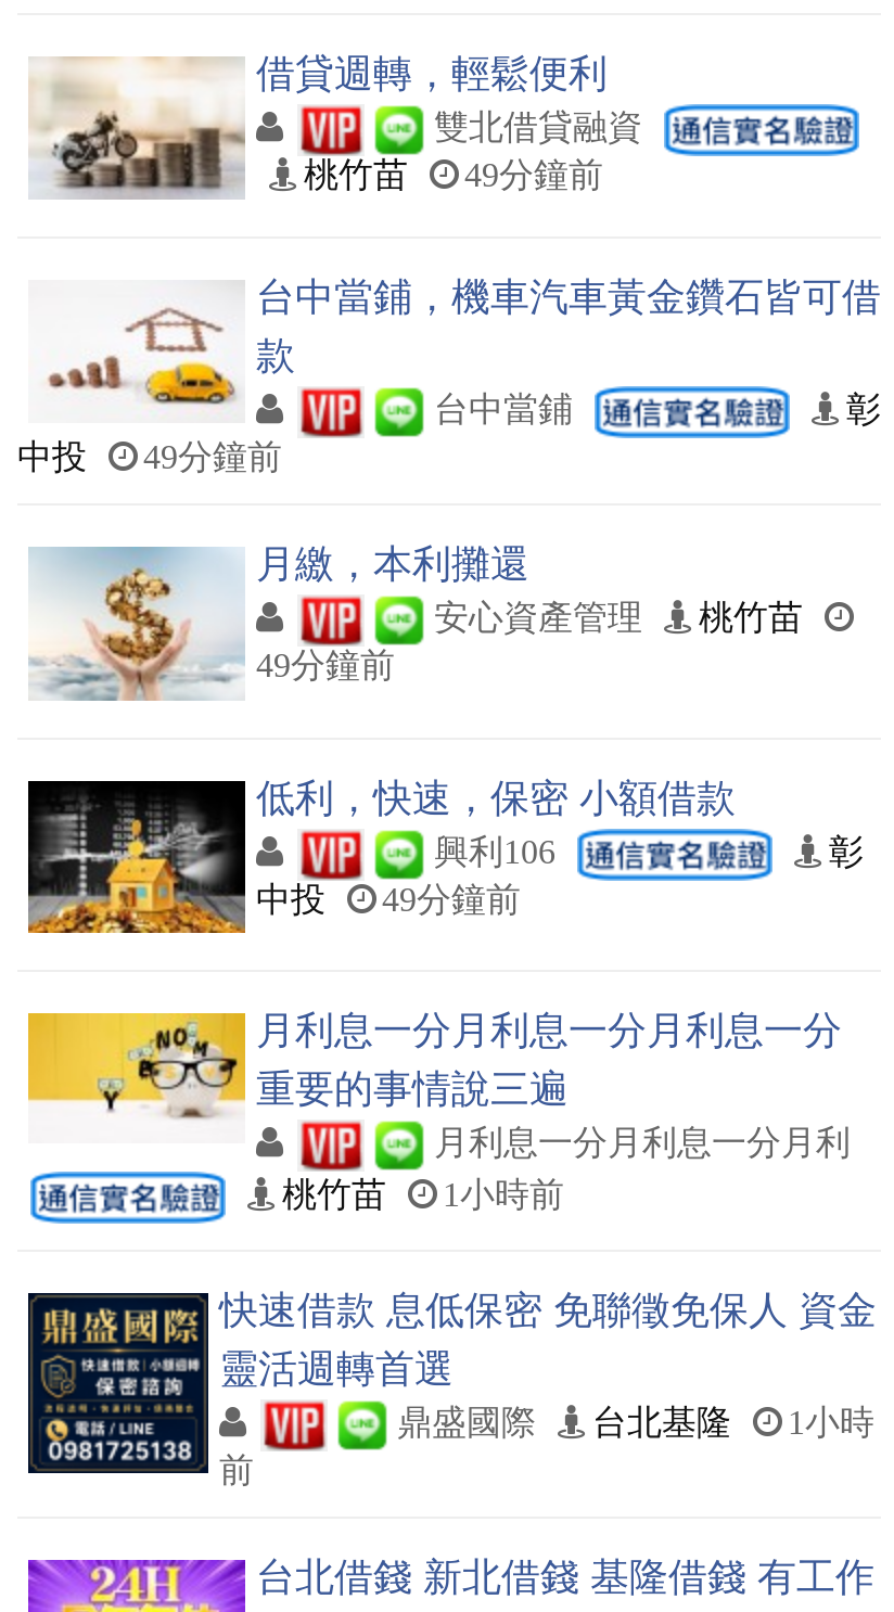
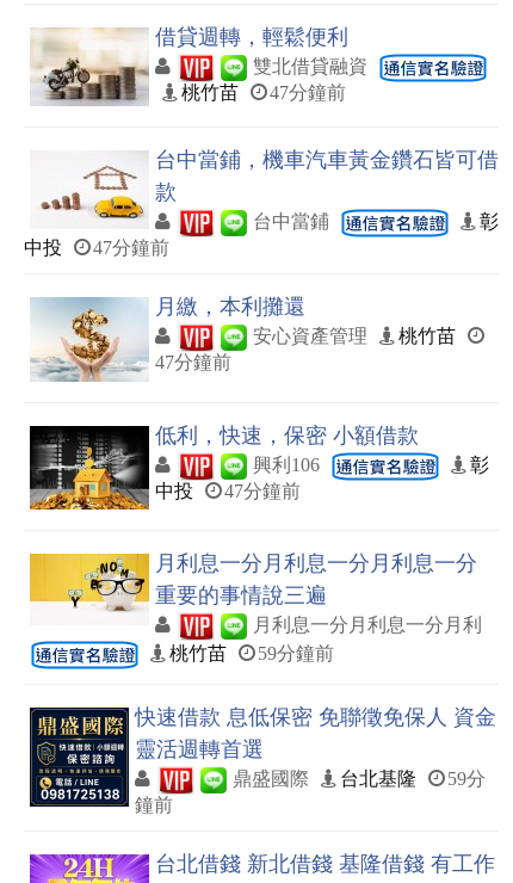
- 桃竹苗 49分鐘前
+ 桃竹苗 47分鐘前

- 中投 49分鐘前
+ 中投 47分鐘前

- 49分鐘前
+ 47分鐘前

- 中投 49分鐘前
+ 中投 47分鐘前

- 桃竹苗 1小時前
+ 桃竹苗 59分鐘前

- 1小時
- 前
+ 59分
+ 鐘前
